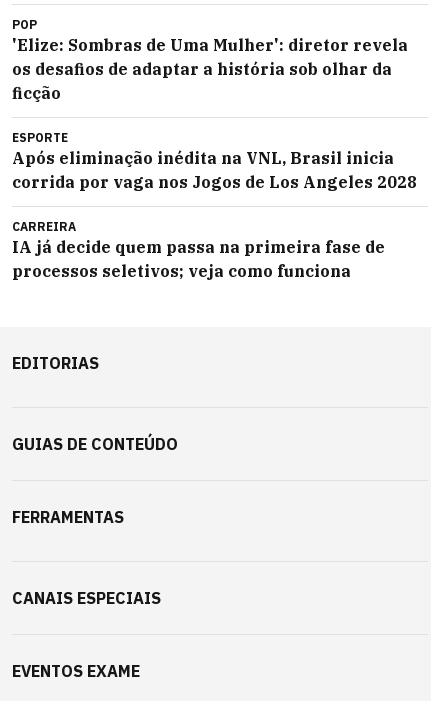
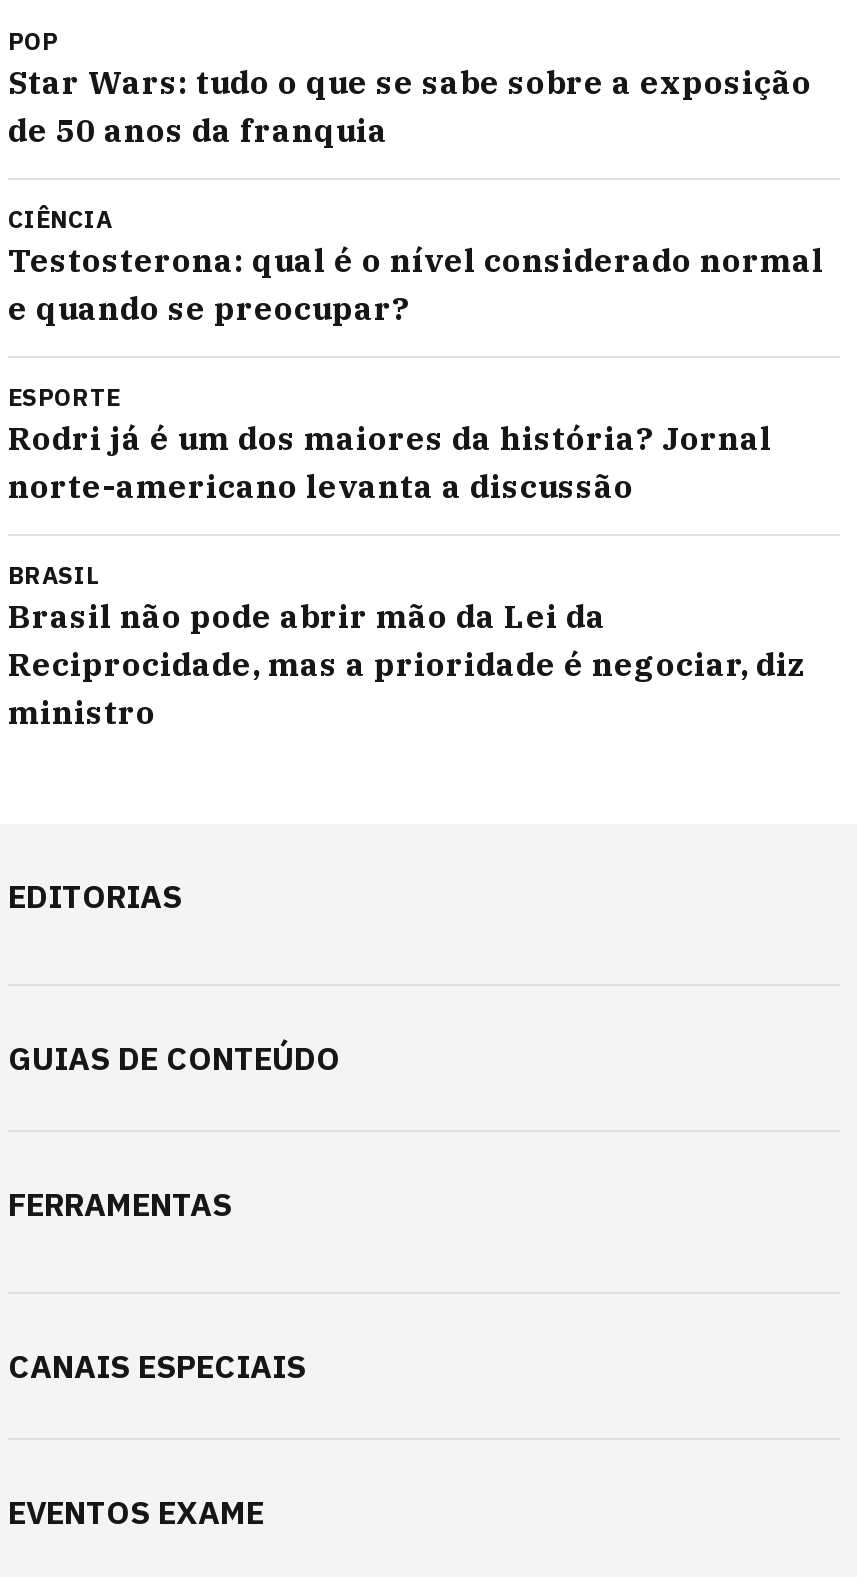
- 'Elize: Sombras de Uma Mulher': diretor revela
- os desafios de adaptar a história sob olhar da
- ficção
+ Star Wars: tudo o que se sabe sobre a exposição
+ de 50 anos da franquia
+ CIÊNCIA
+ Testosterona: qual é o nível considerado normal
+ e quando se preocupar?

- Após eliminação inédita na VNL, Brasil inicia
- corrida por vaga nos Jogos de Los Angeles 2028
+ Rodri já é um dos maiores da história? Jornal
+ norte-americano levanta a discussão

- CARREIRA
- IA já decide quem passa na primeira fase de
- processos seletivos; veja como funciona
+ BRASIL
+ Brasil não pode abrir mão da Lei da
+ Reciprocidade, mas a prioridade é negociar, diz
+ ministro
